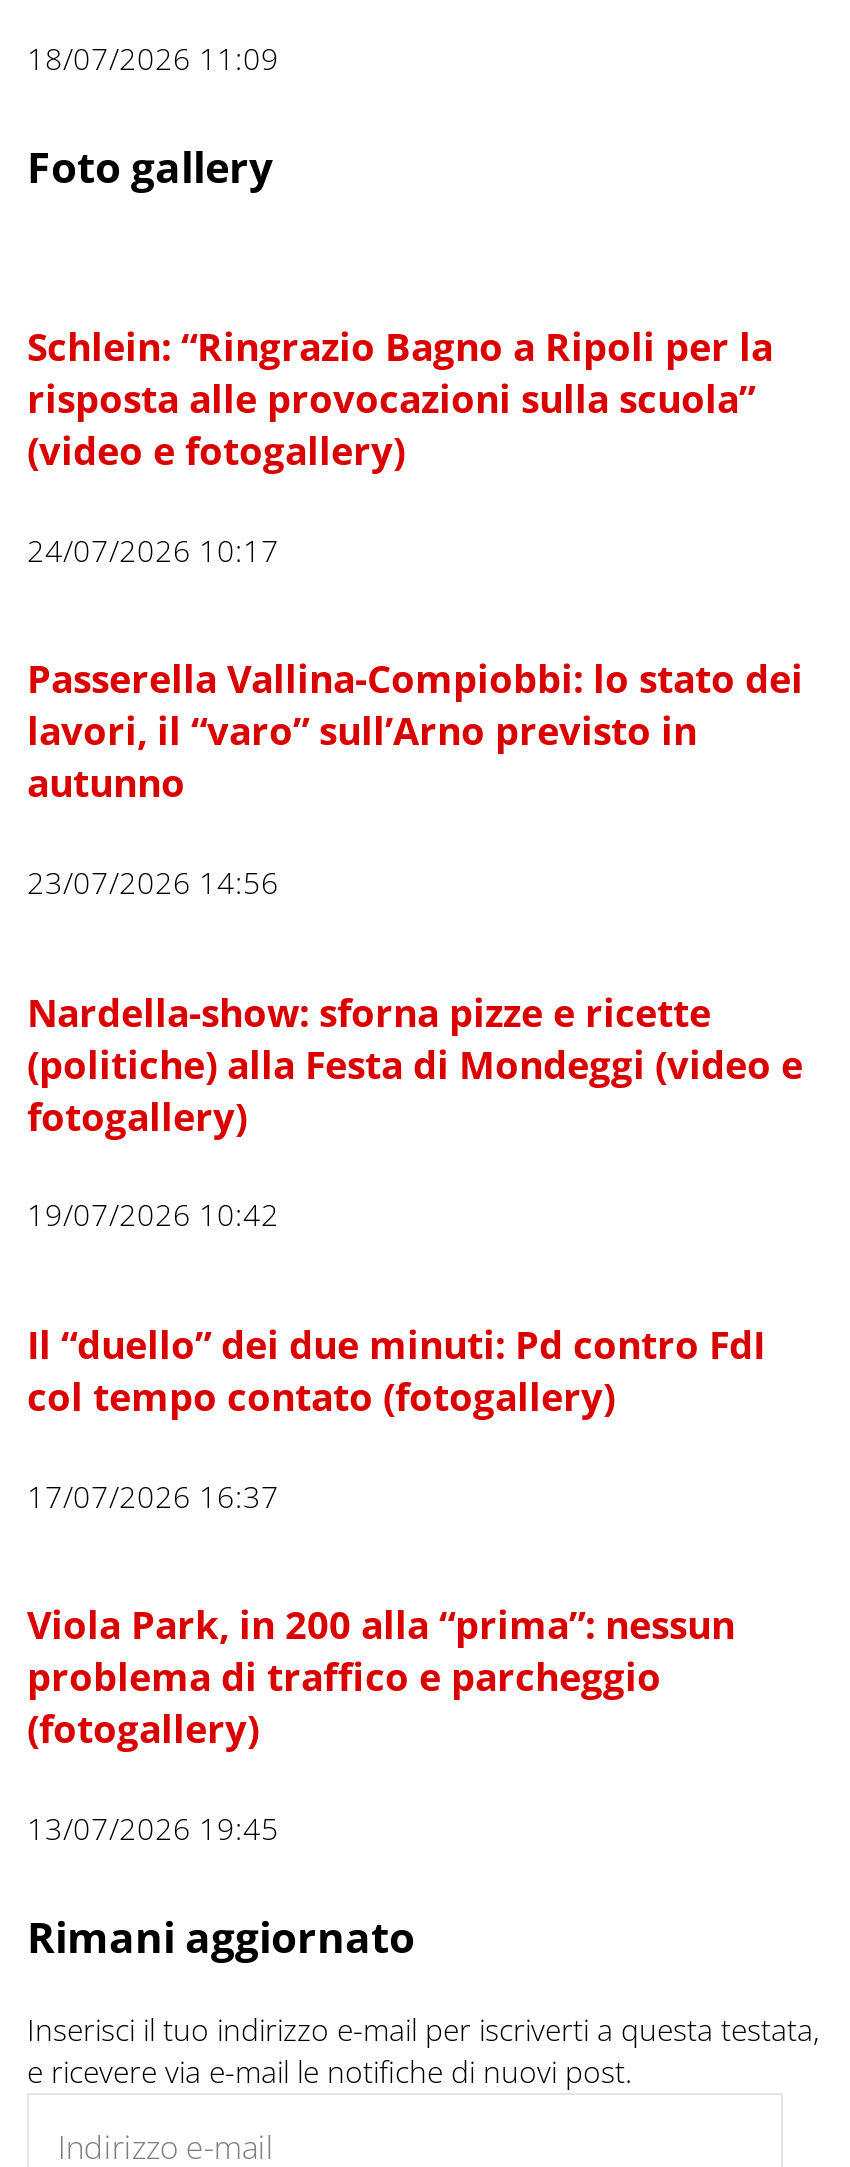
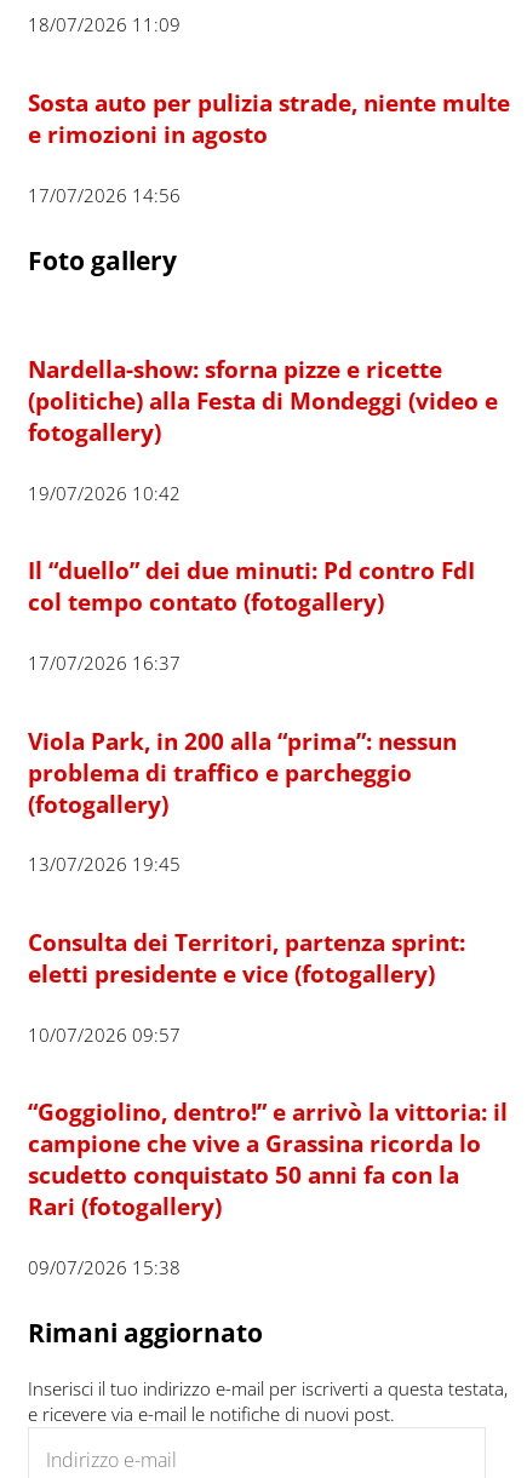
+ Sosta auto per pulizia strade, niente multe
+ e rimozioni in agosto
+ 17/07/2026 14:56

- Schlein: “Ringrazio Bagno a Ripoli per la
- risposta alle provocazioni sulla scuola”
- (video e fotogallery)
- 24/07/2026 10:17
- Passerella Vallina-Compiobbi: lo stato dei
- lavori, il “varo” sull’Arno previsto in
- autunno
- 23/07/2026 14:56

moved up: Nardella-show: sforna pizze e ricette | (politiche) alla Festa di Mondeggi (video e | fotogallery) | ... | (fotogallery) | 13/07/2026 19:45

+ Consulta dei Territori, partenza sprint:
+ eletti presidente e vice (fotogallery)
+ 10/07/2026 09:57
+ “Goggiolino, dentro!” e arrivò la vittoria: il
+ campione che vive a Grassina ricorda lo
+ scudetto conquistato 50 anni fa con la
+ Rari (fotogallery)
+ 09/07/2026 15:38
